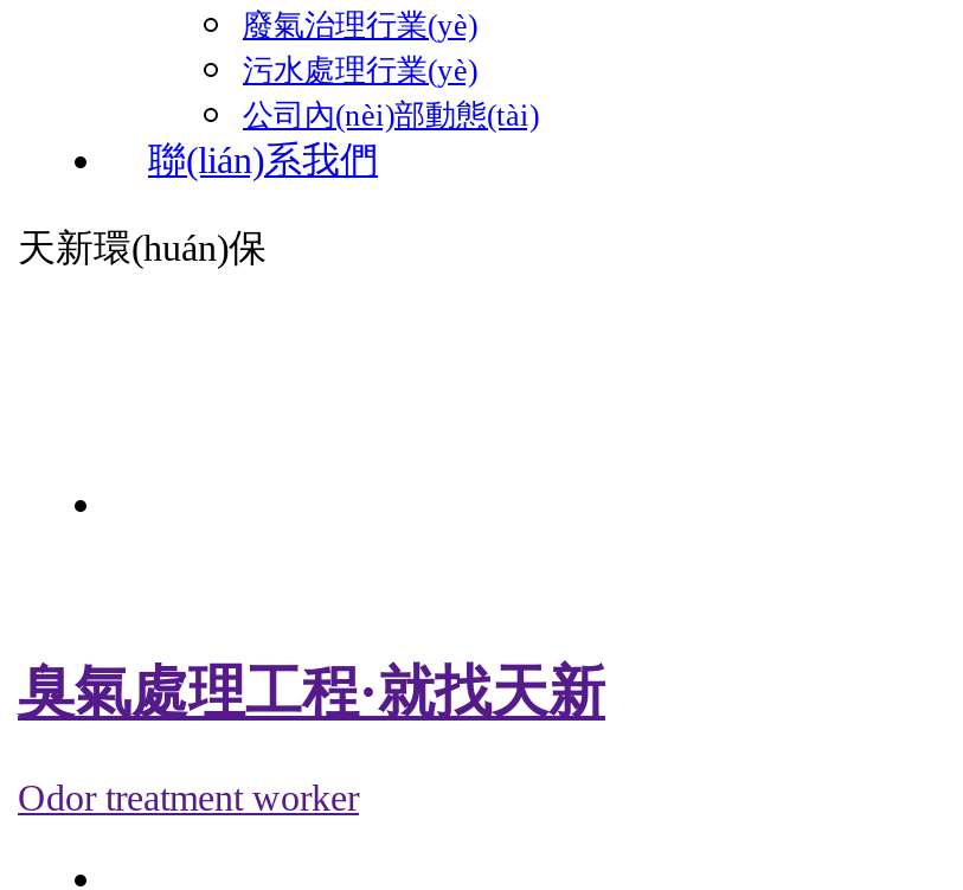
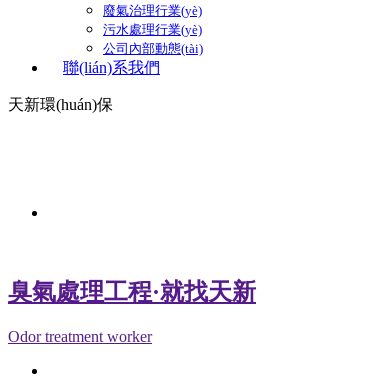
- 公司內(nèi)部動態(tài)
+ 公司內部動態(tài)
